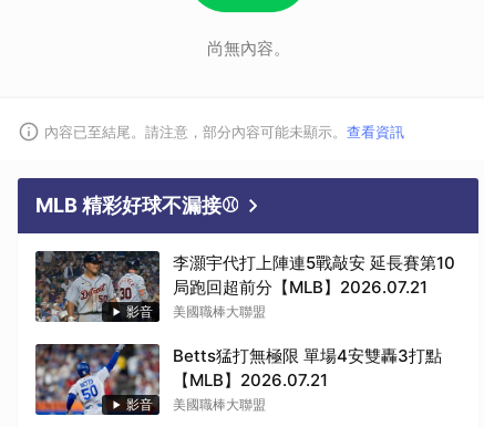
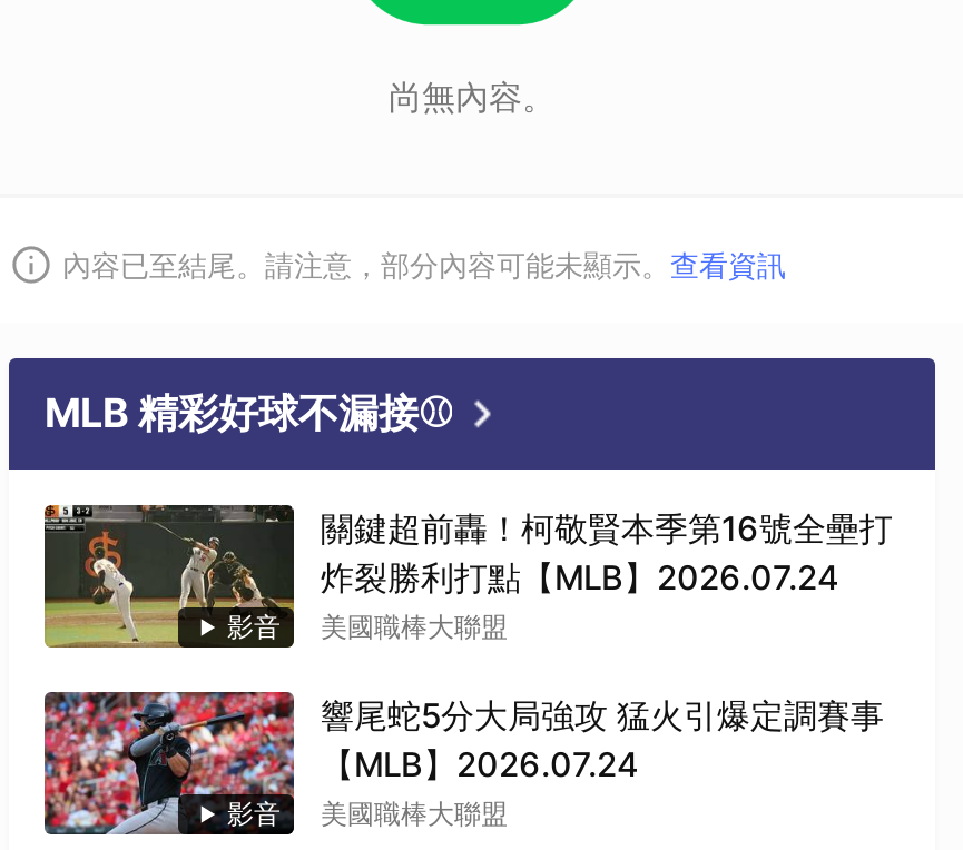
- [image]
- 李灝宇代打上陣連5戰敲安 延長賽第10
- 局跑回超前分【MLB】2026.07.21
+ [image]
+ 關鍵超前轟！柯敬賢本季第16號全壘打
+ 炸裂勝利打點【MLB】2026.07.24

- [image]
- Betts猛打無極限 單場4安雙轟3打點
- 【MLB】2026.07.21
+ [image]
+ 響尾蛇5分大局強攻 猛火引爆定調賽事
+ 【MLB】2026.07.24
